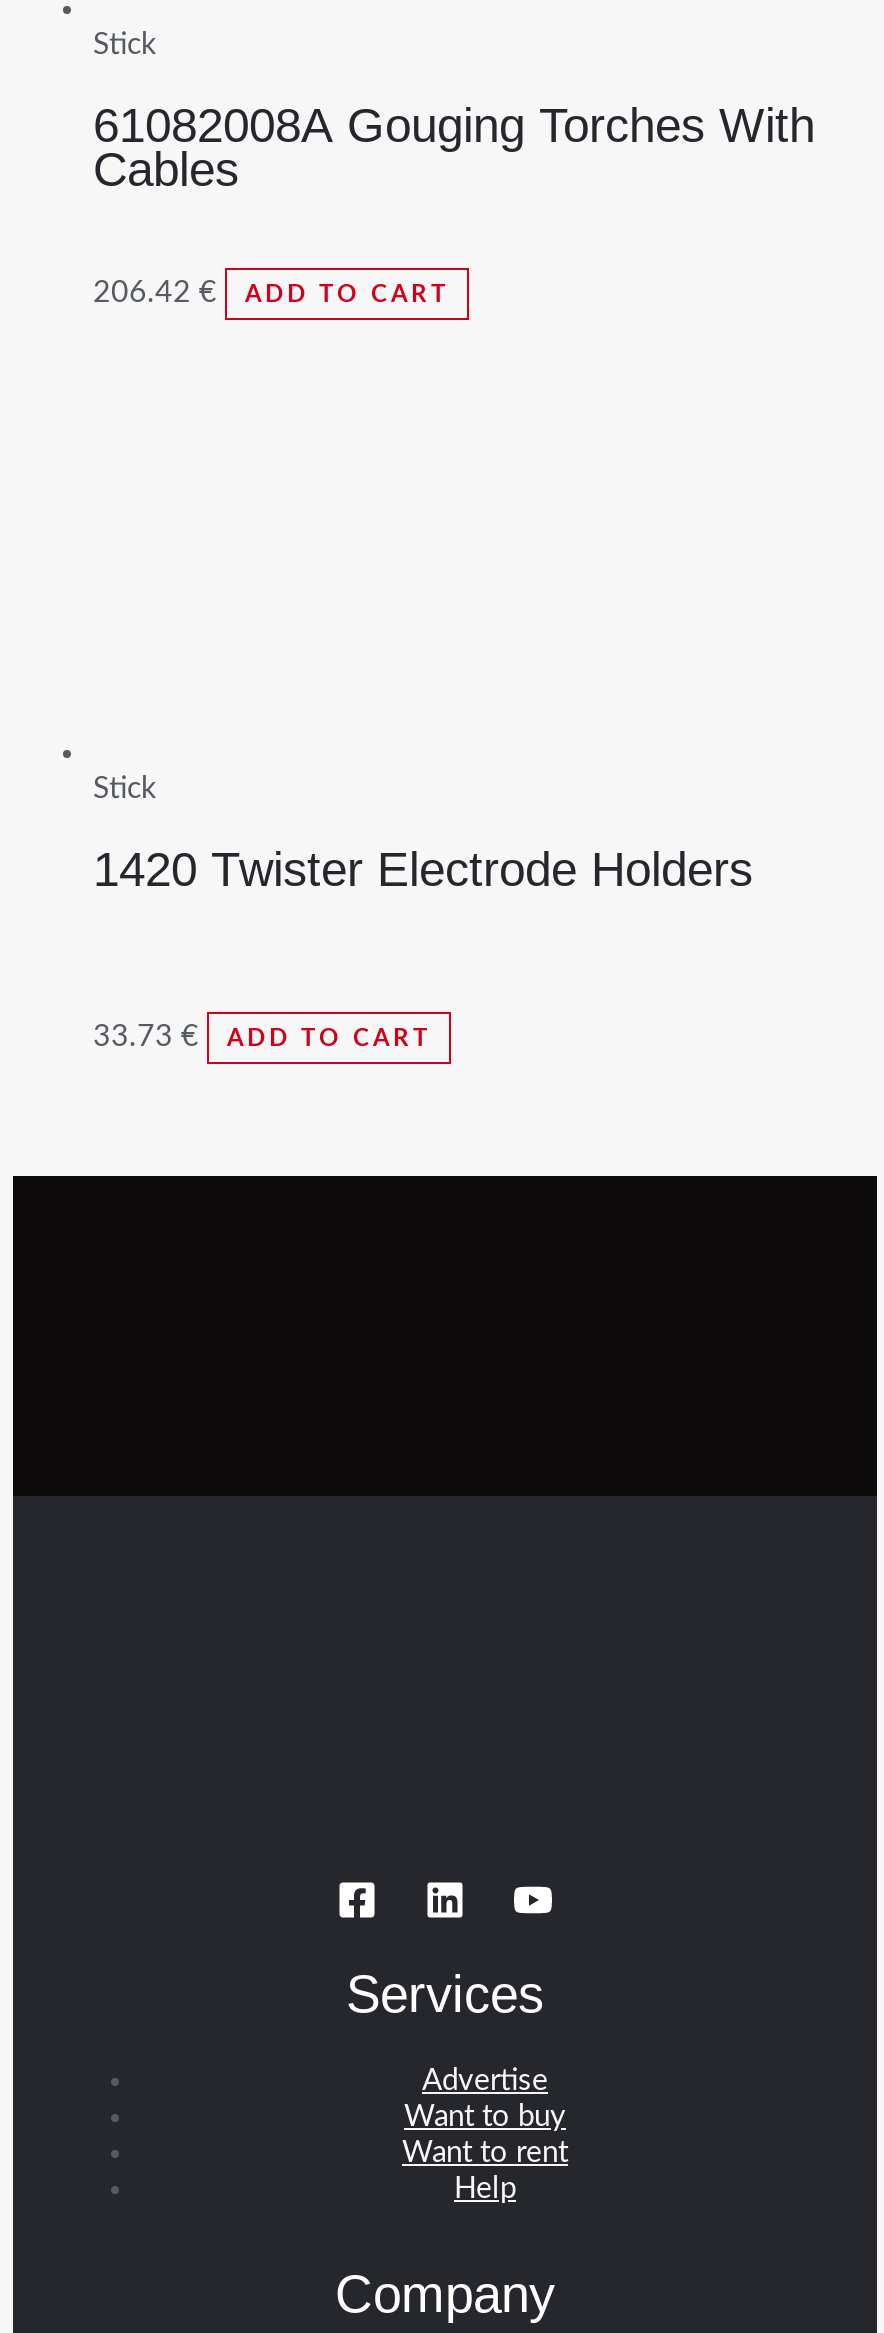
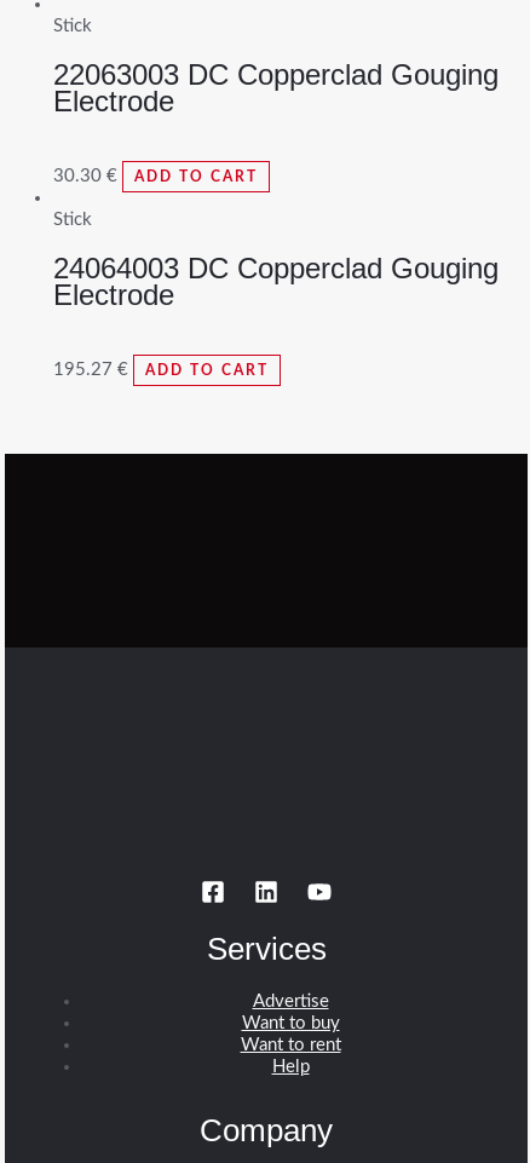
- 61082008A Gouging Torches With
- Cables
+ 22063003 DC Copperclad Gouging
+ Electrode

- 206.42 € ADD TO CART
+ 30.30 € ADD TO CART

- 1420 Twister Electrode Holders
+ 24064003 DC Copperclad Gouging
+ Electrode

- 33.73 € ADD TO CART
+ 195.27 € ADD TO CART
